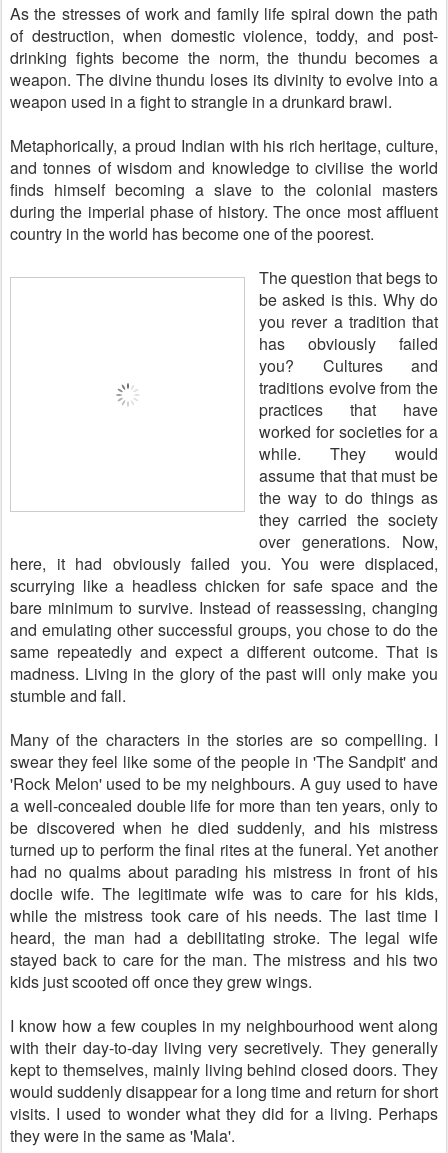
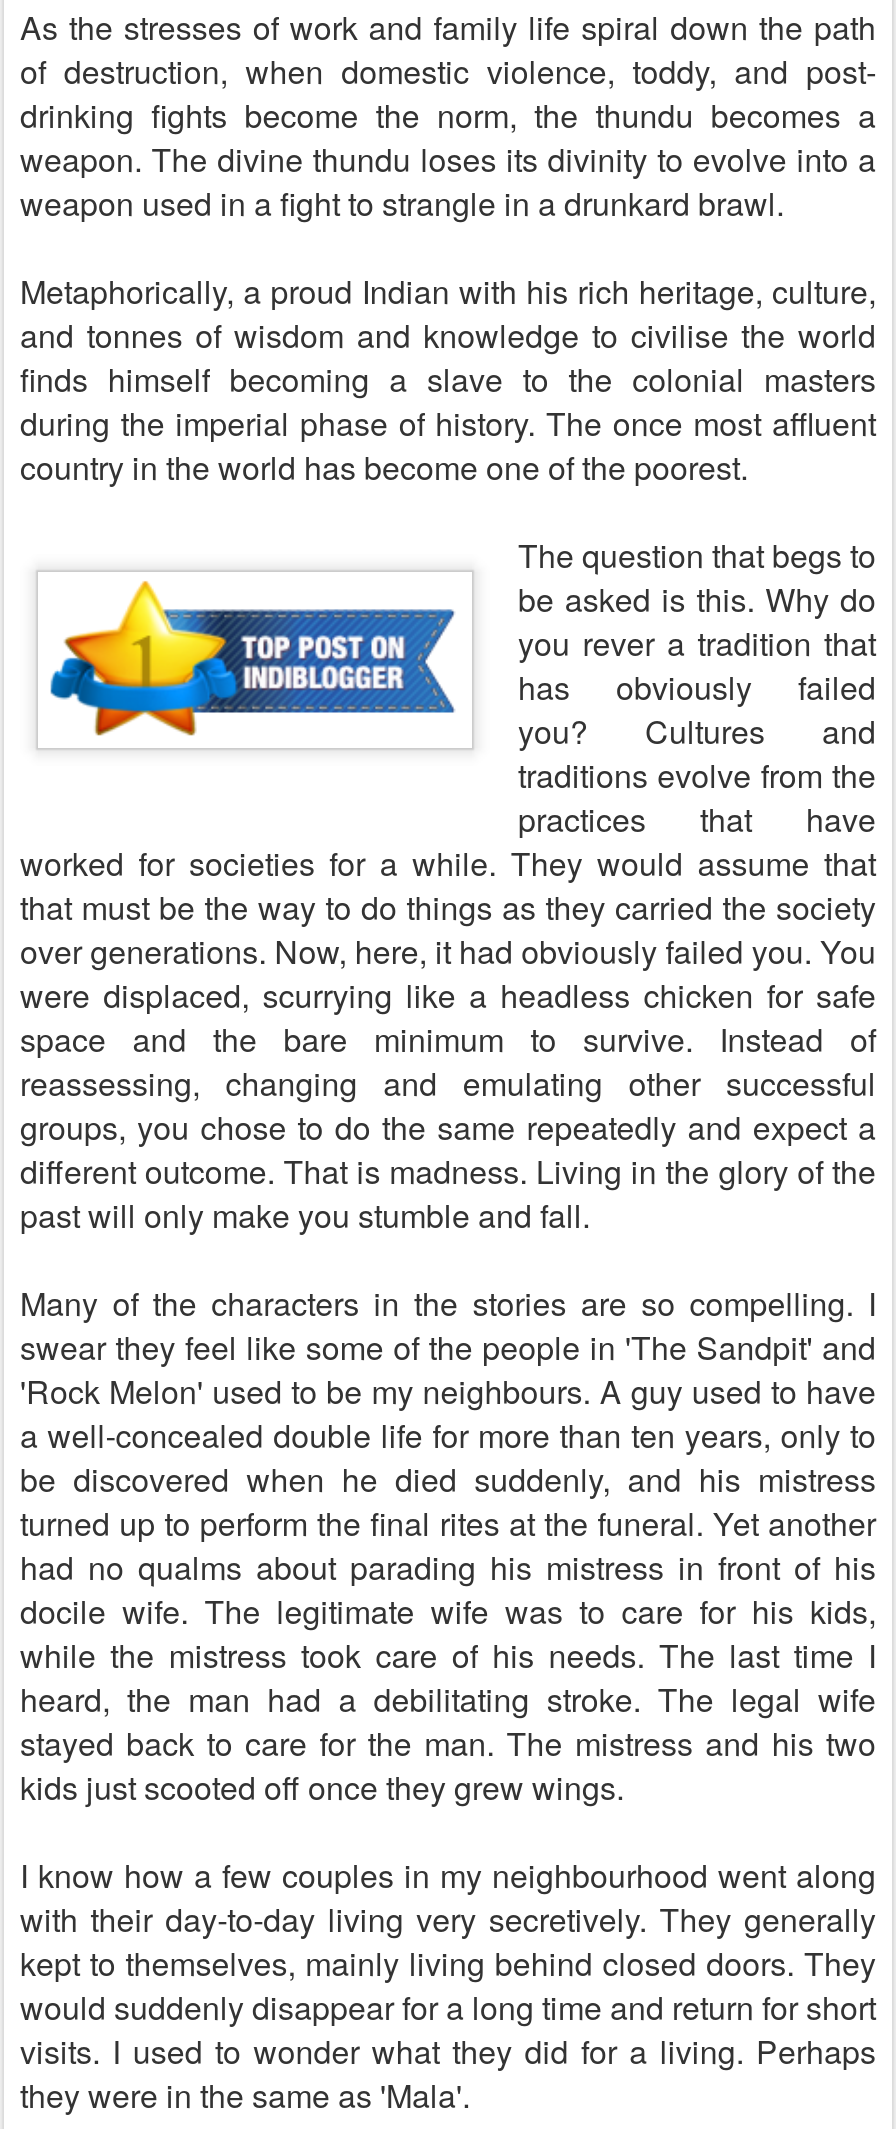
+ [image]
